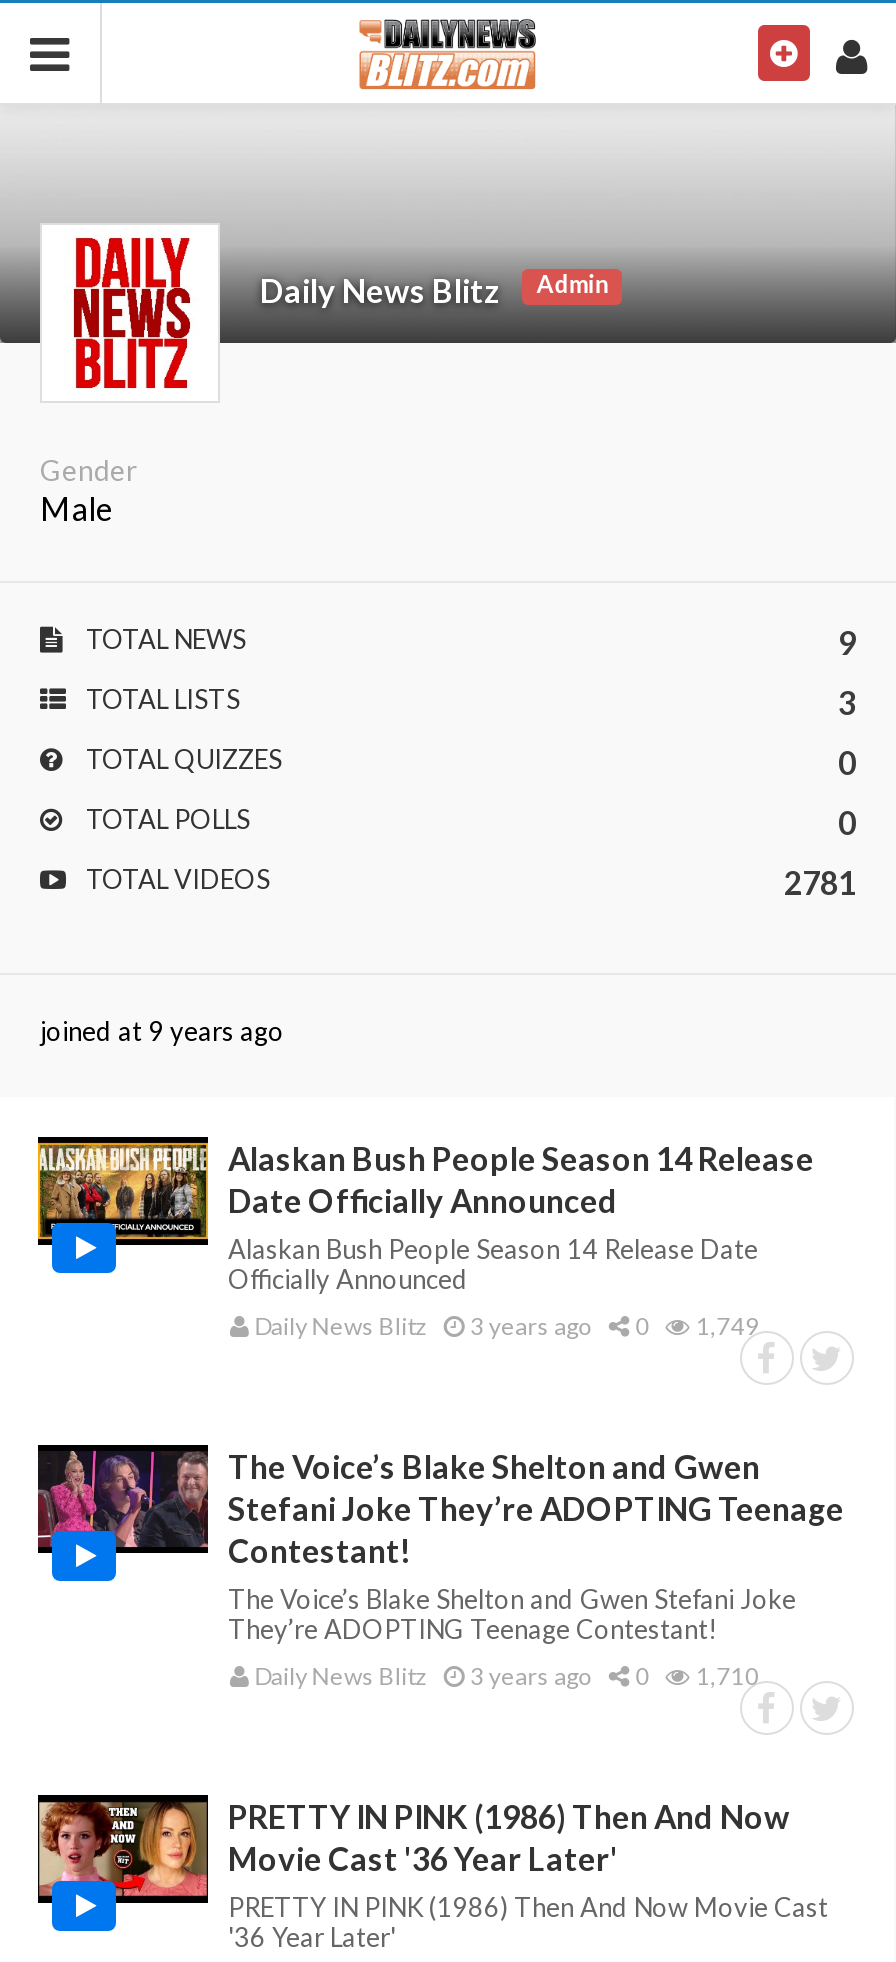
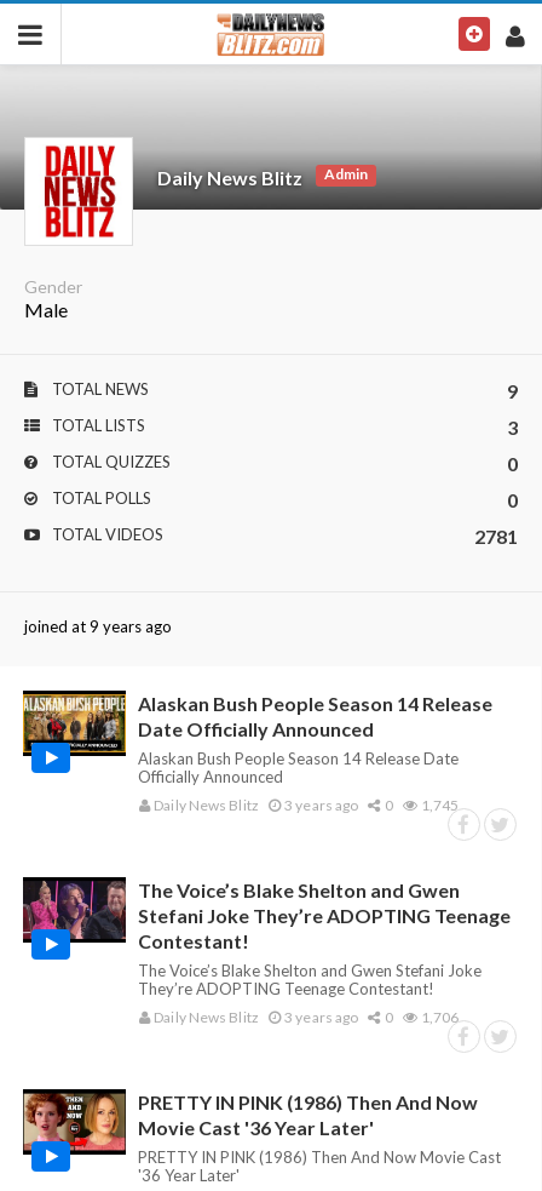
- Daily News Blitz 3 years ago 0 1,749
+ Daily News Blitz 3 years ago 0 1,745

- Daily News Blitz 3 years ago 0 1,710
+ Daily News Blitz 3 years ago 0 1,706
